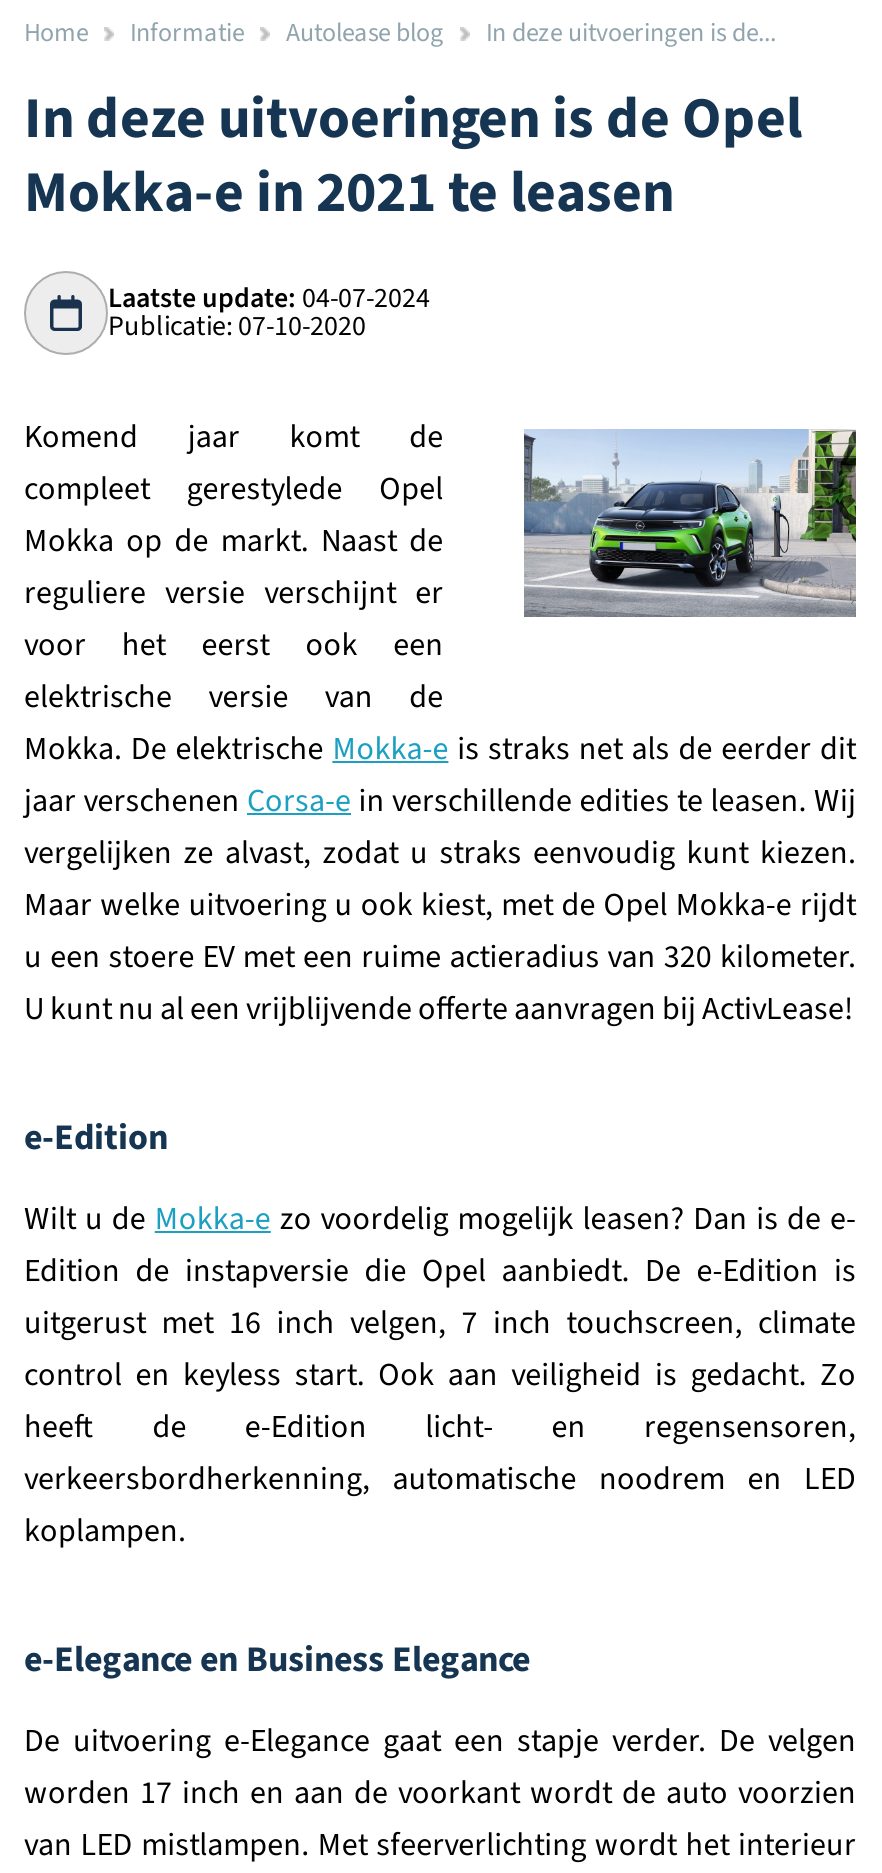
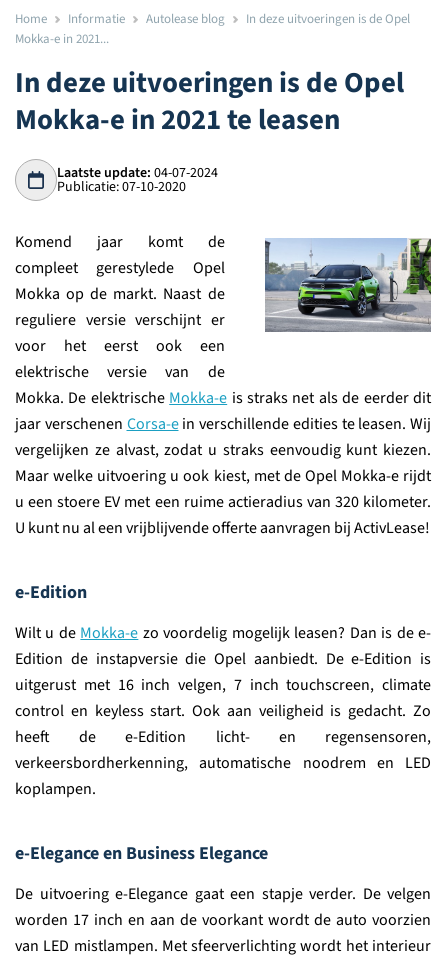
- In deze uitvoeringen is de...
+ In deze uitvoeringen is de Opel
+ Mokka-e in 2021...
